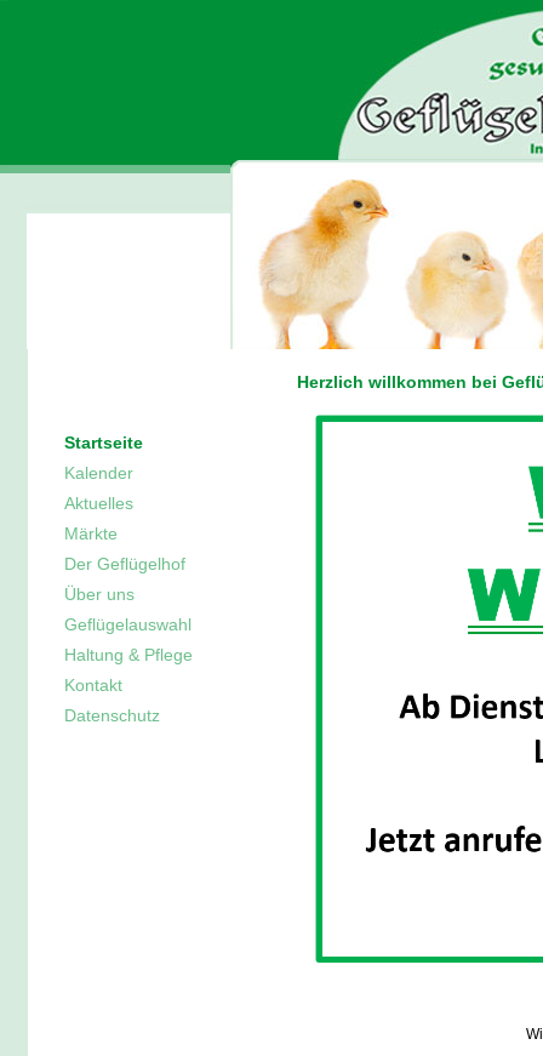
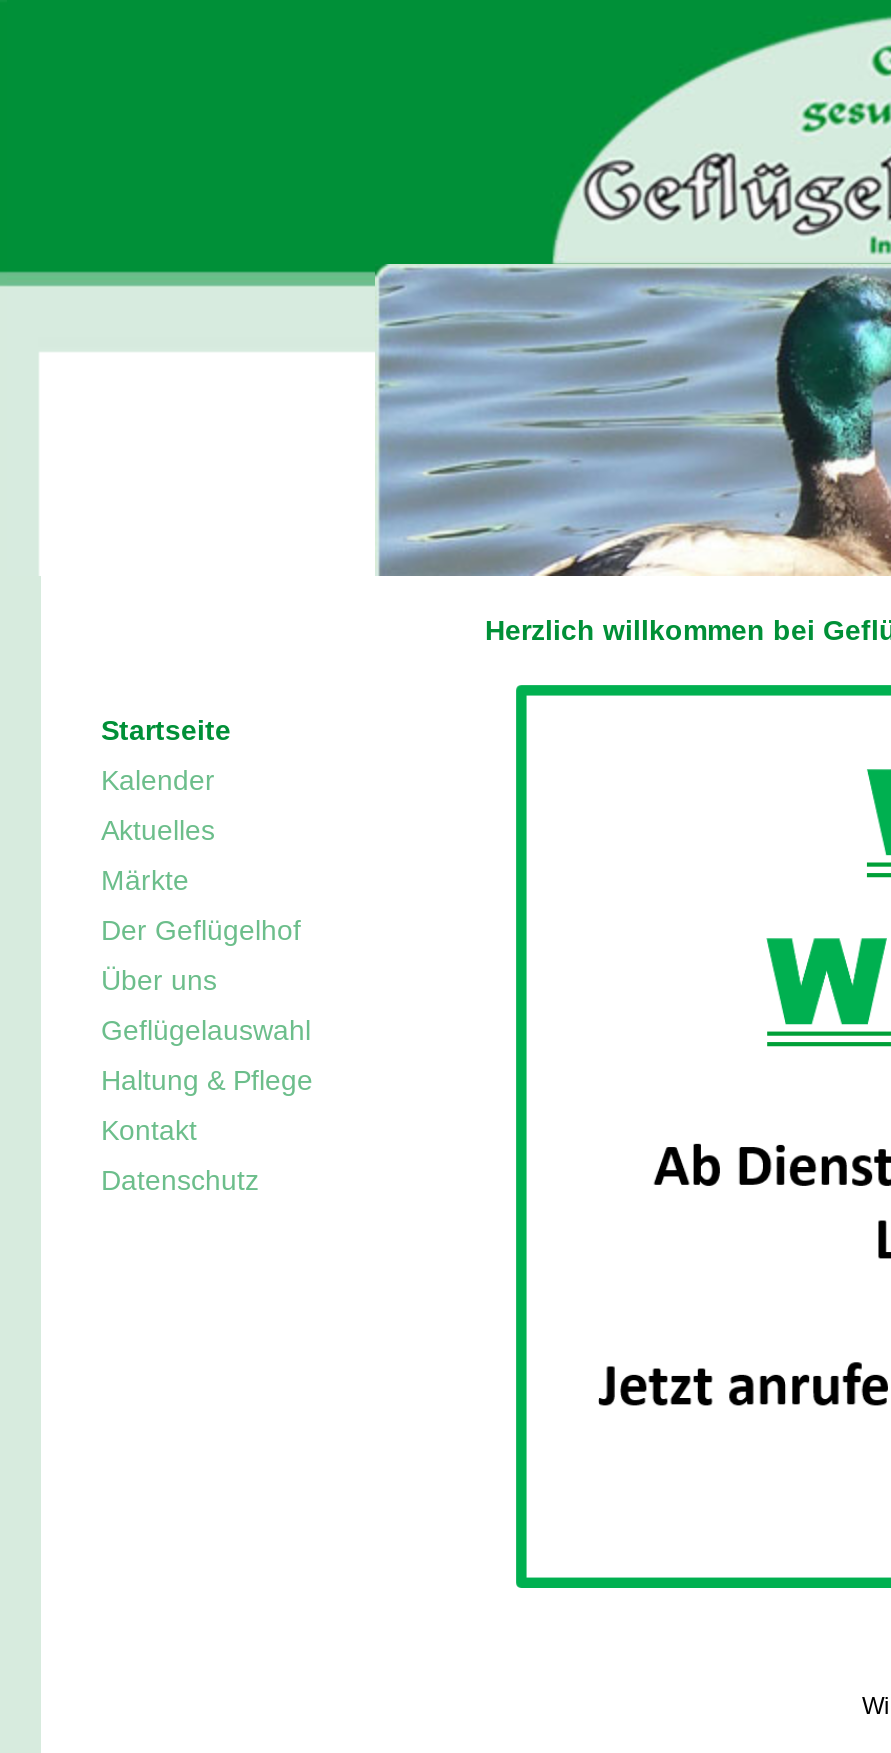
- [image]
+ [image]
